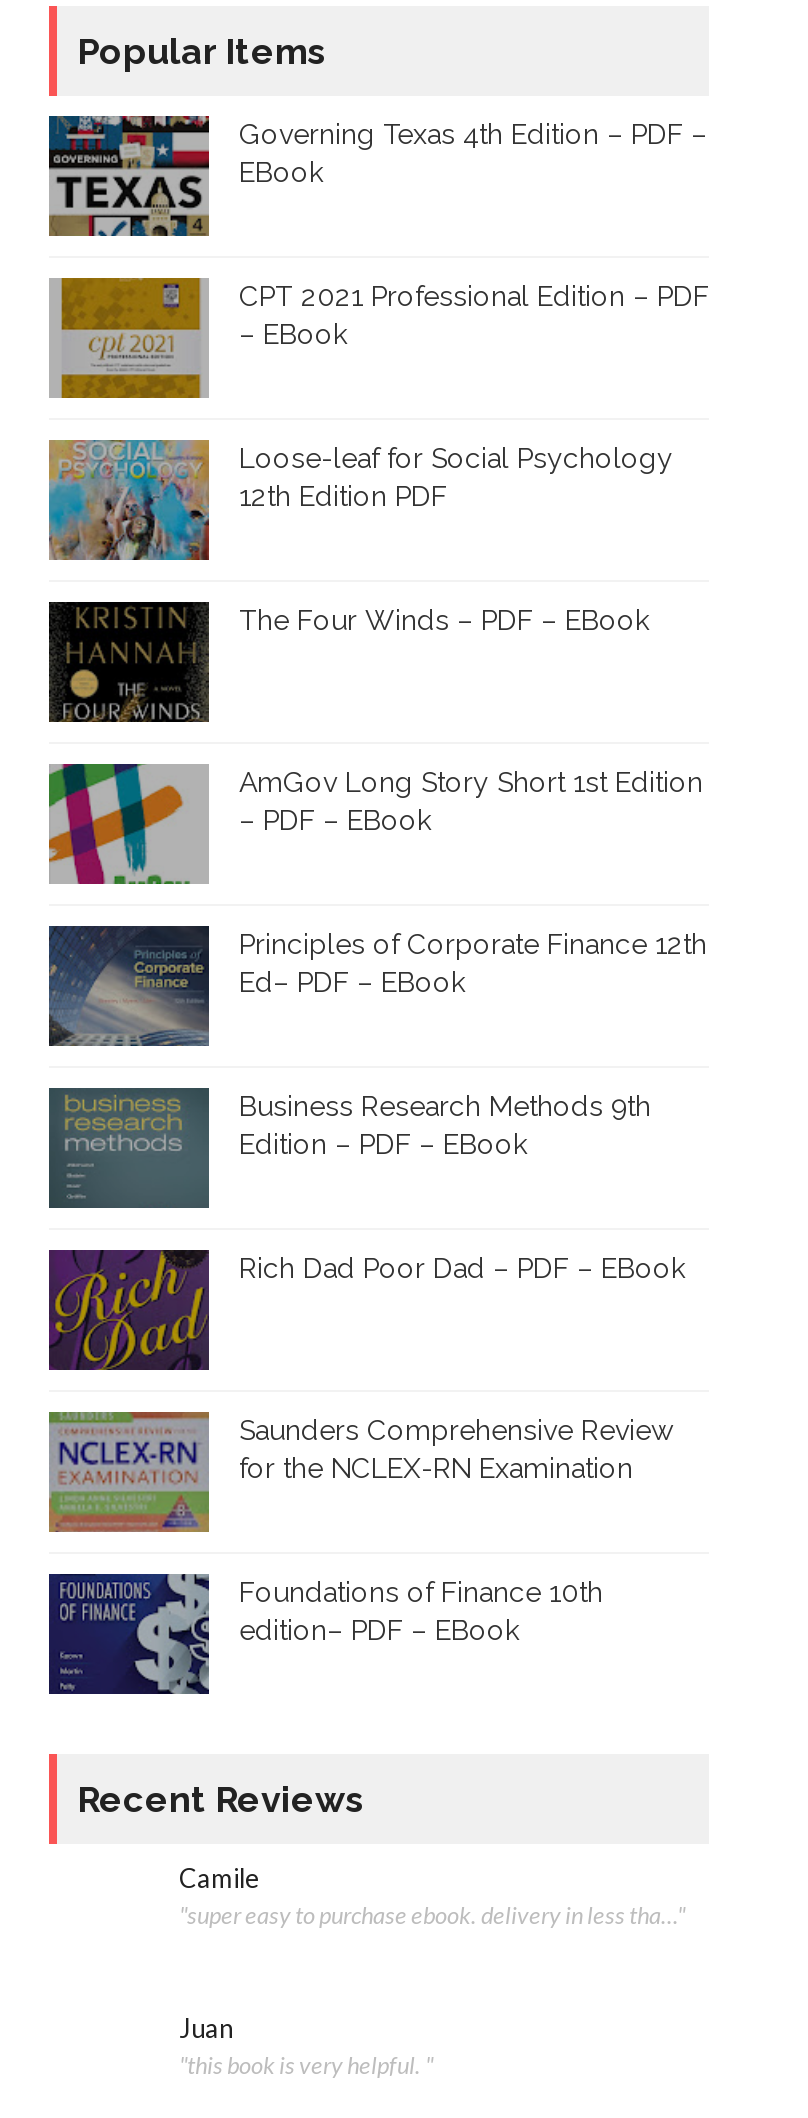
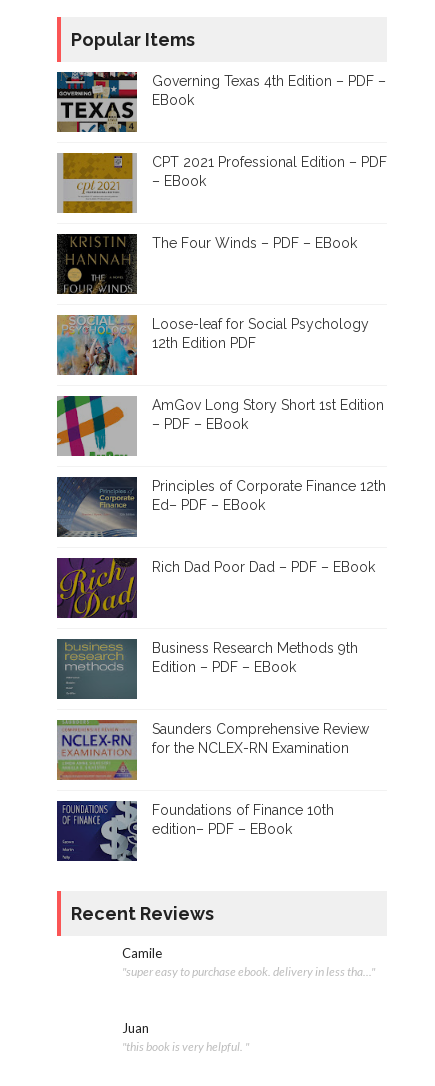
moved down: [image] | Loose-leaf for Social Psychology | 12th Edition PDF

moved up: [image] | The Four Winds – PDF – EBook

moved down: [image] | Business Research Methods 9th | Edition – PDF – EBook

moved up: [image] | Rich Dad Poor Dad – PDF – EBook
